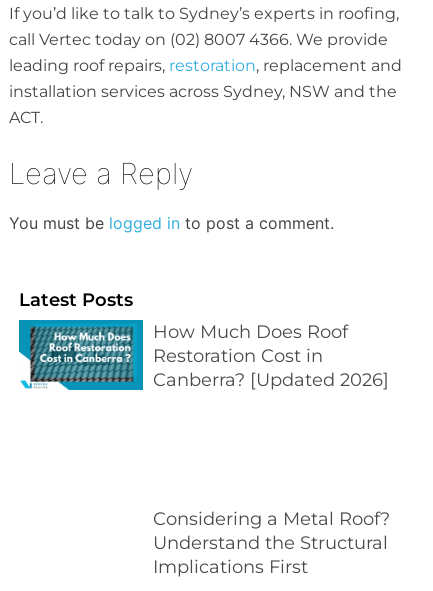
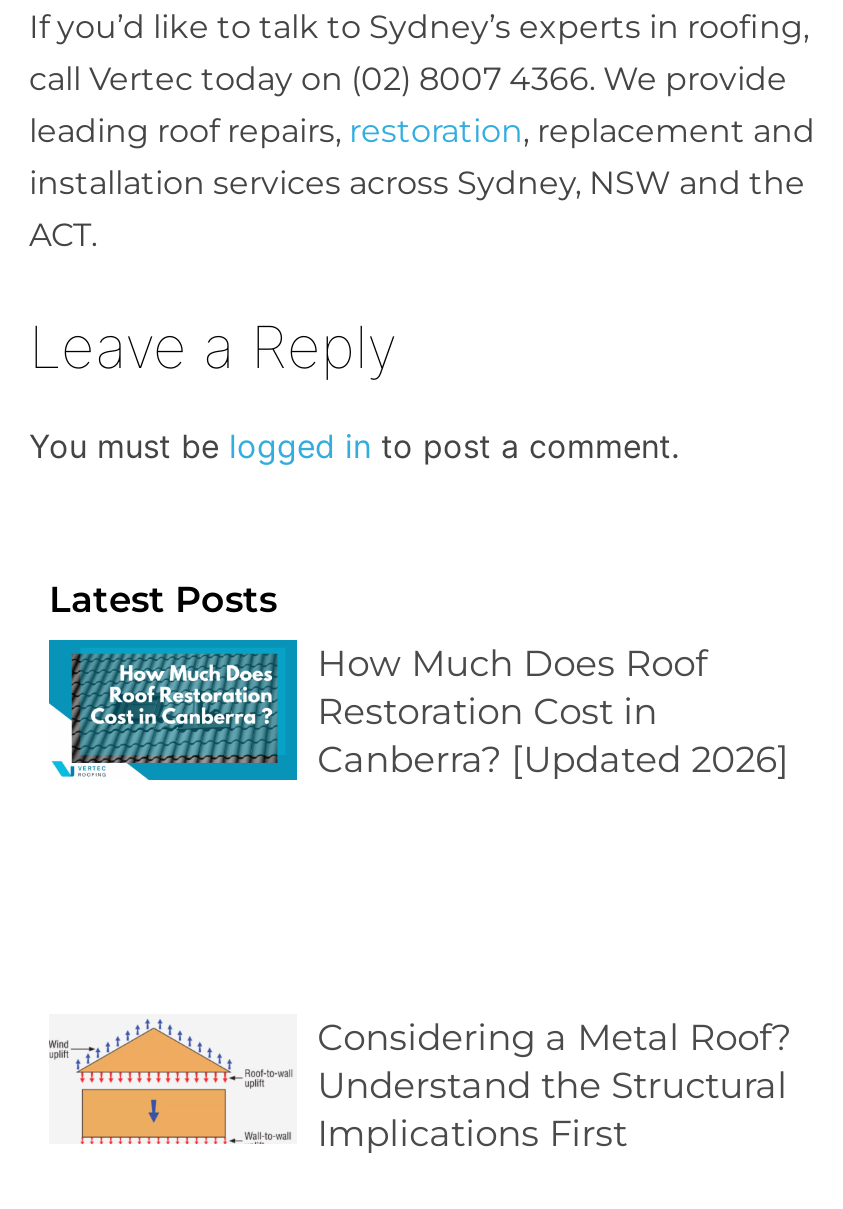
+ [image]
